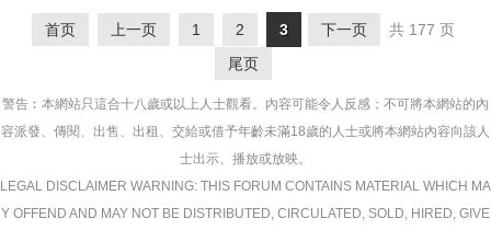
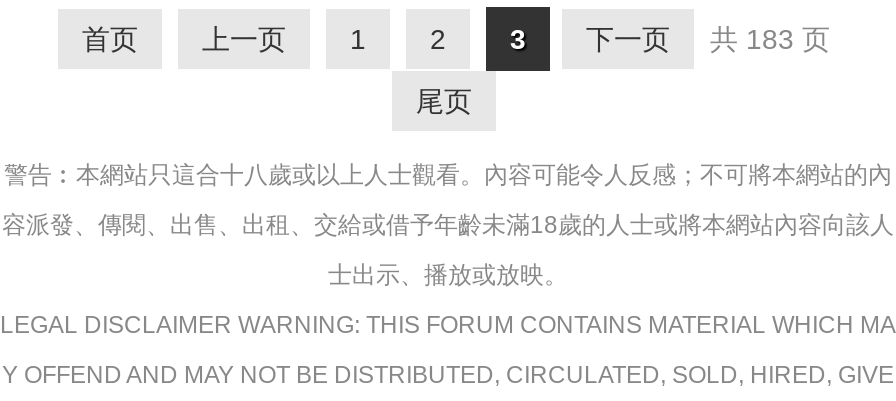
- 首页 上一页 1 2 3 下一页 共 177 页
+ 首页 上一页 1 2 3 下一页 共 183 页
